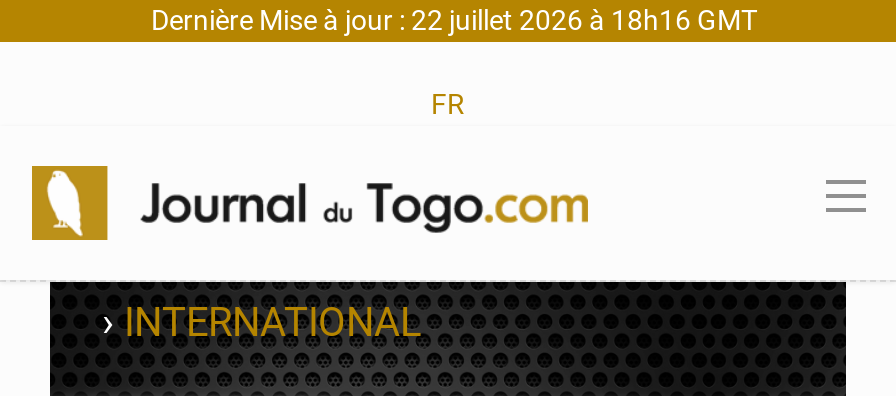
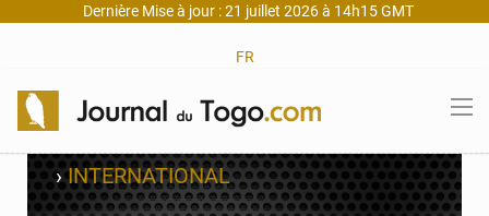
- Dernière Mise à jour : 22 juillet 2026 à 18h16 GMT
+ Dernière Mise à jour : 21 juillet 2026 à 14h15 GMT
